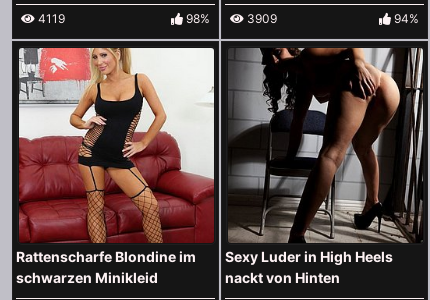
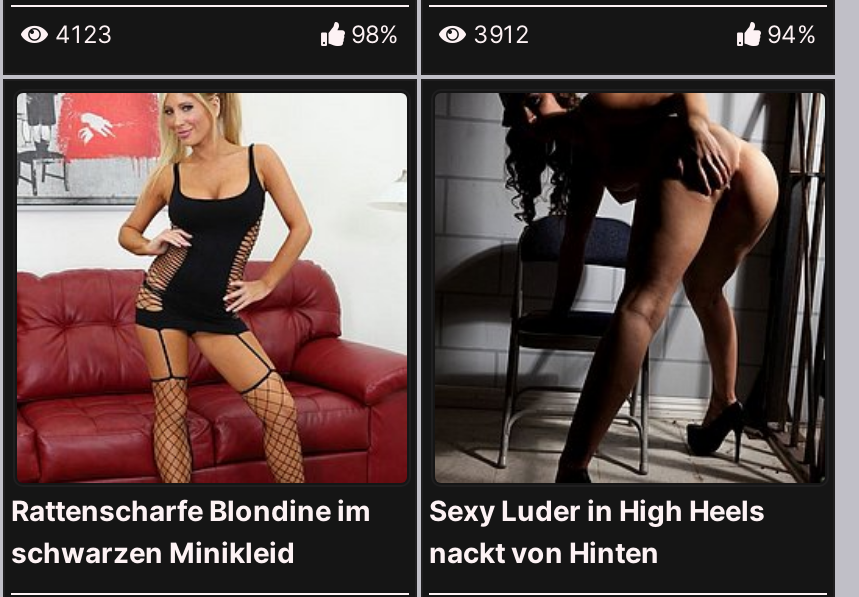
- 4119
+ 4123

- 3909
+ 3912
